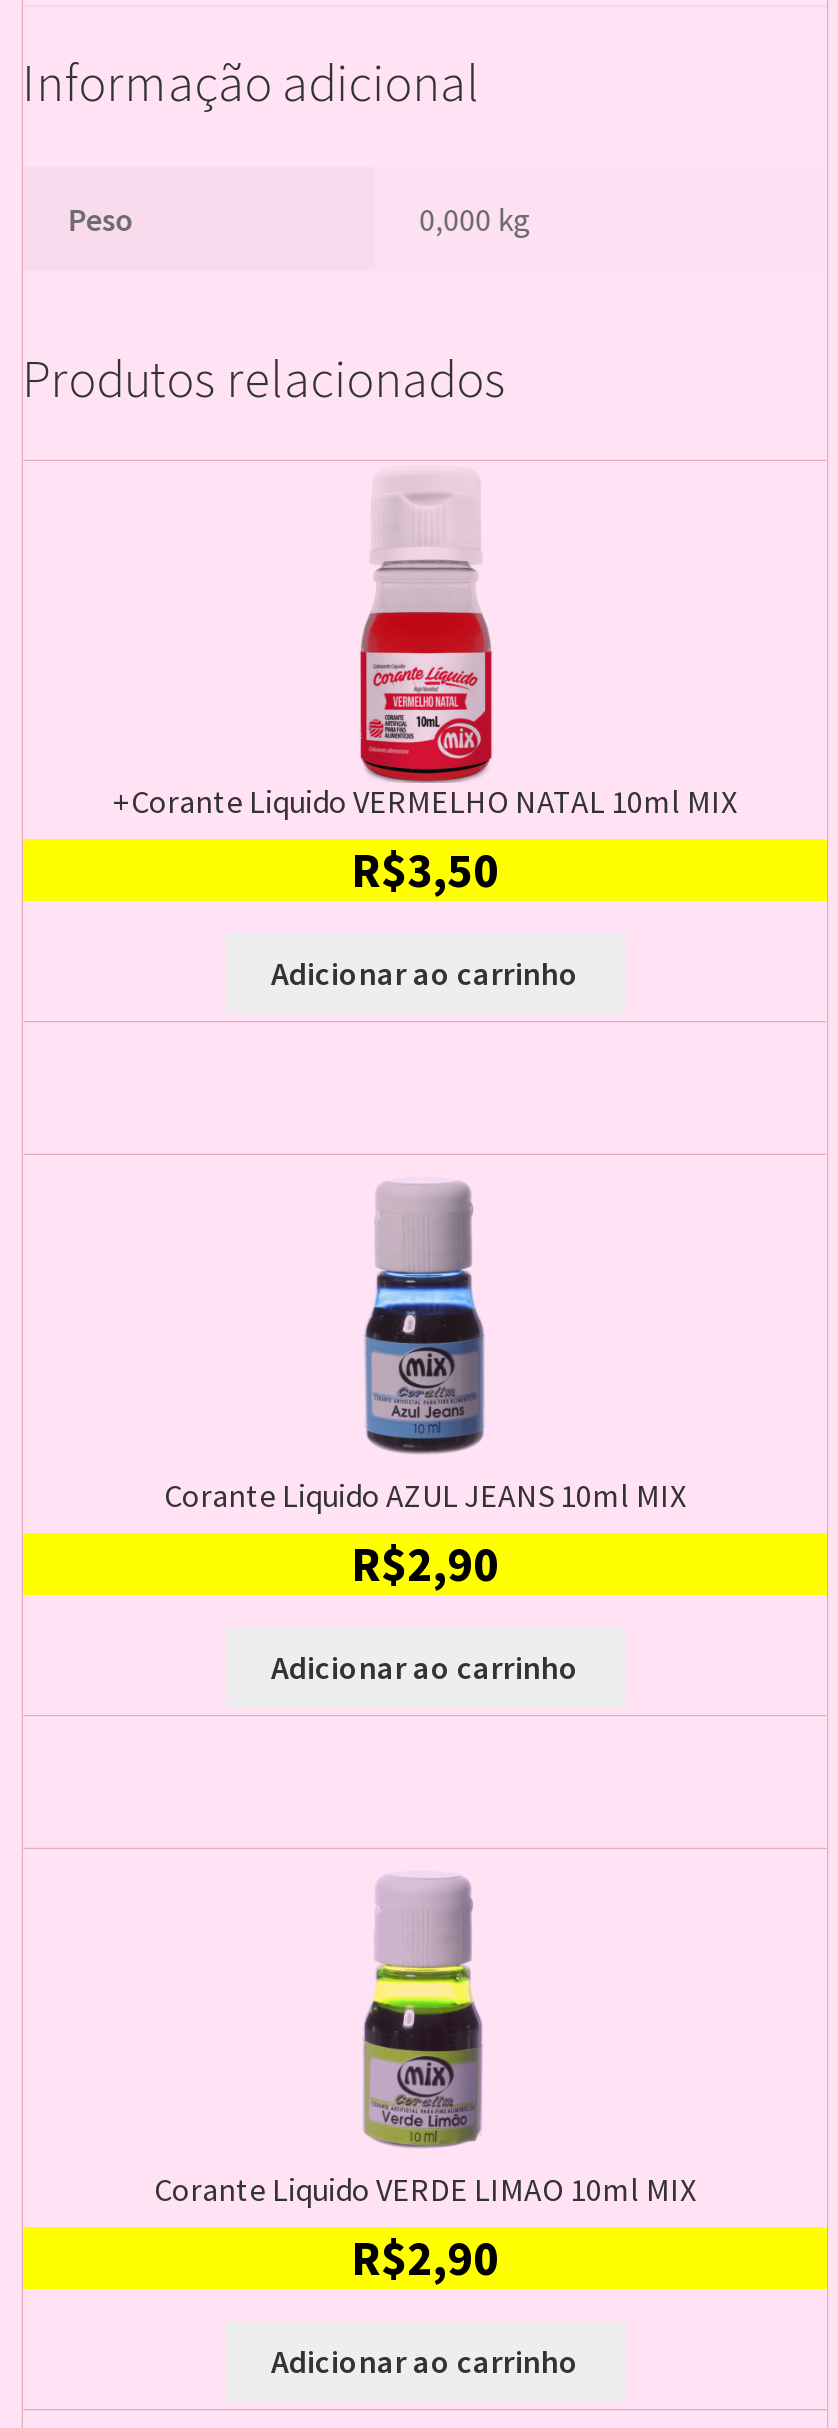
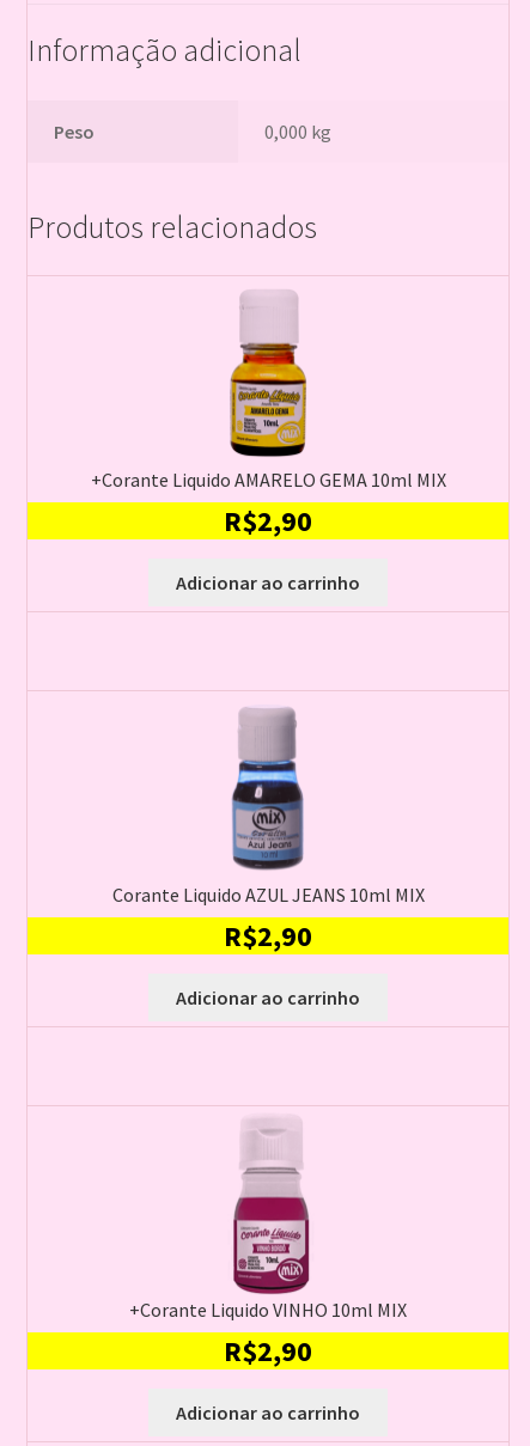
- [image]
- +Corante Liquido VERMELHO NATAL 10ml MIX
- R$3,50
+ [image]
+ +Corante Liquido AMARELO GEMA 10ml MIX
+ R$2,90

- [image]
- Corante Liquido VERDE LIMAO 10ml MIX
+ [image]
+ +Corante Liquido VINHO 10ml MIX
